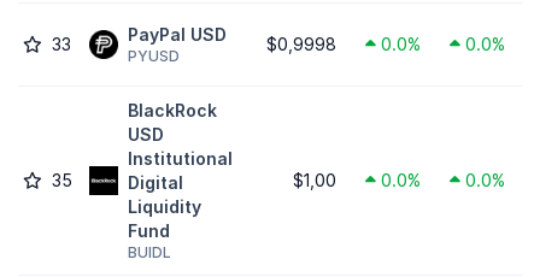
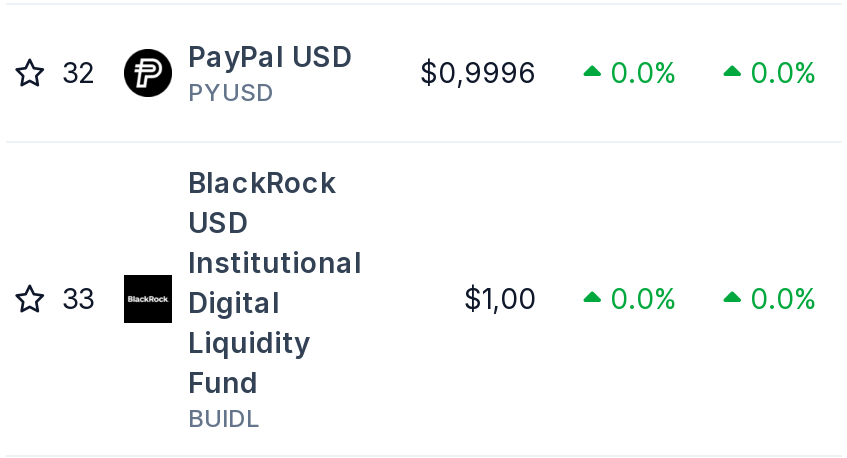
- PayPal USD $0,9998
+ PayPal USD $0,9996

- 33
+ 32

- 35
+ 33
